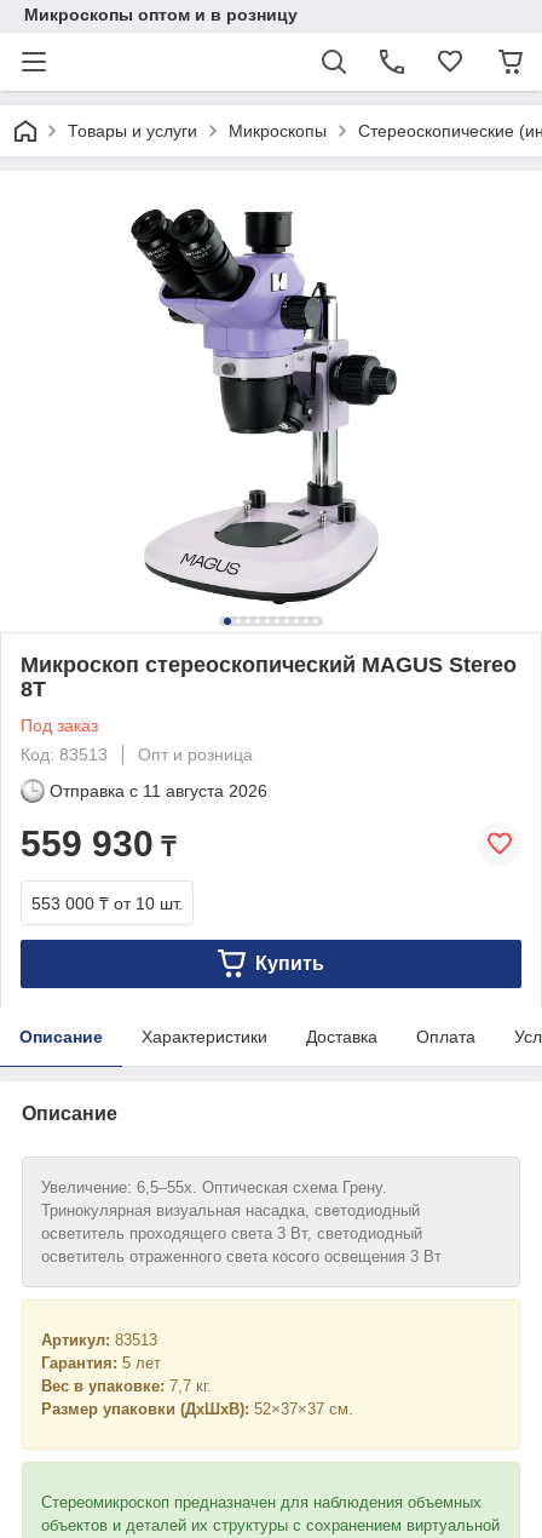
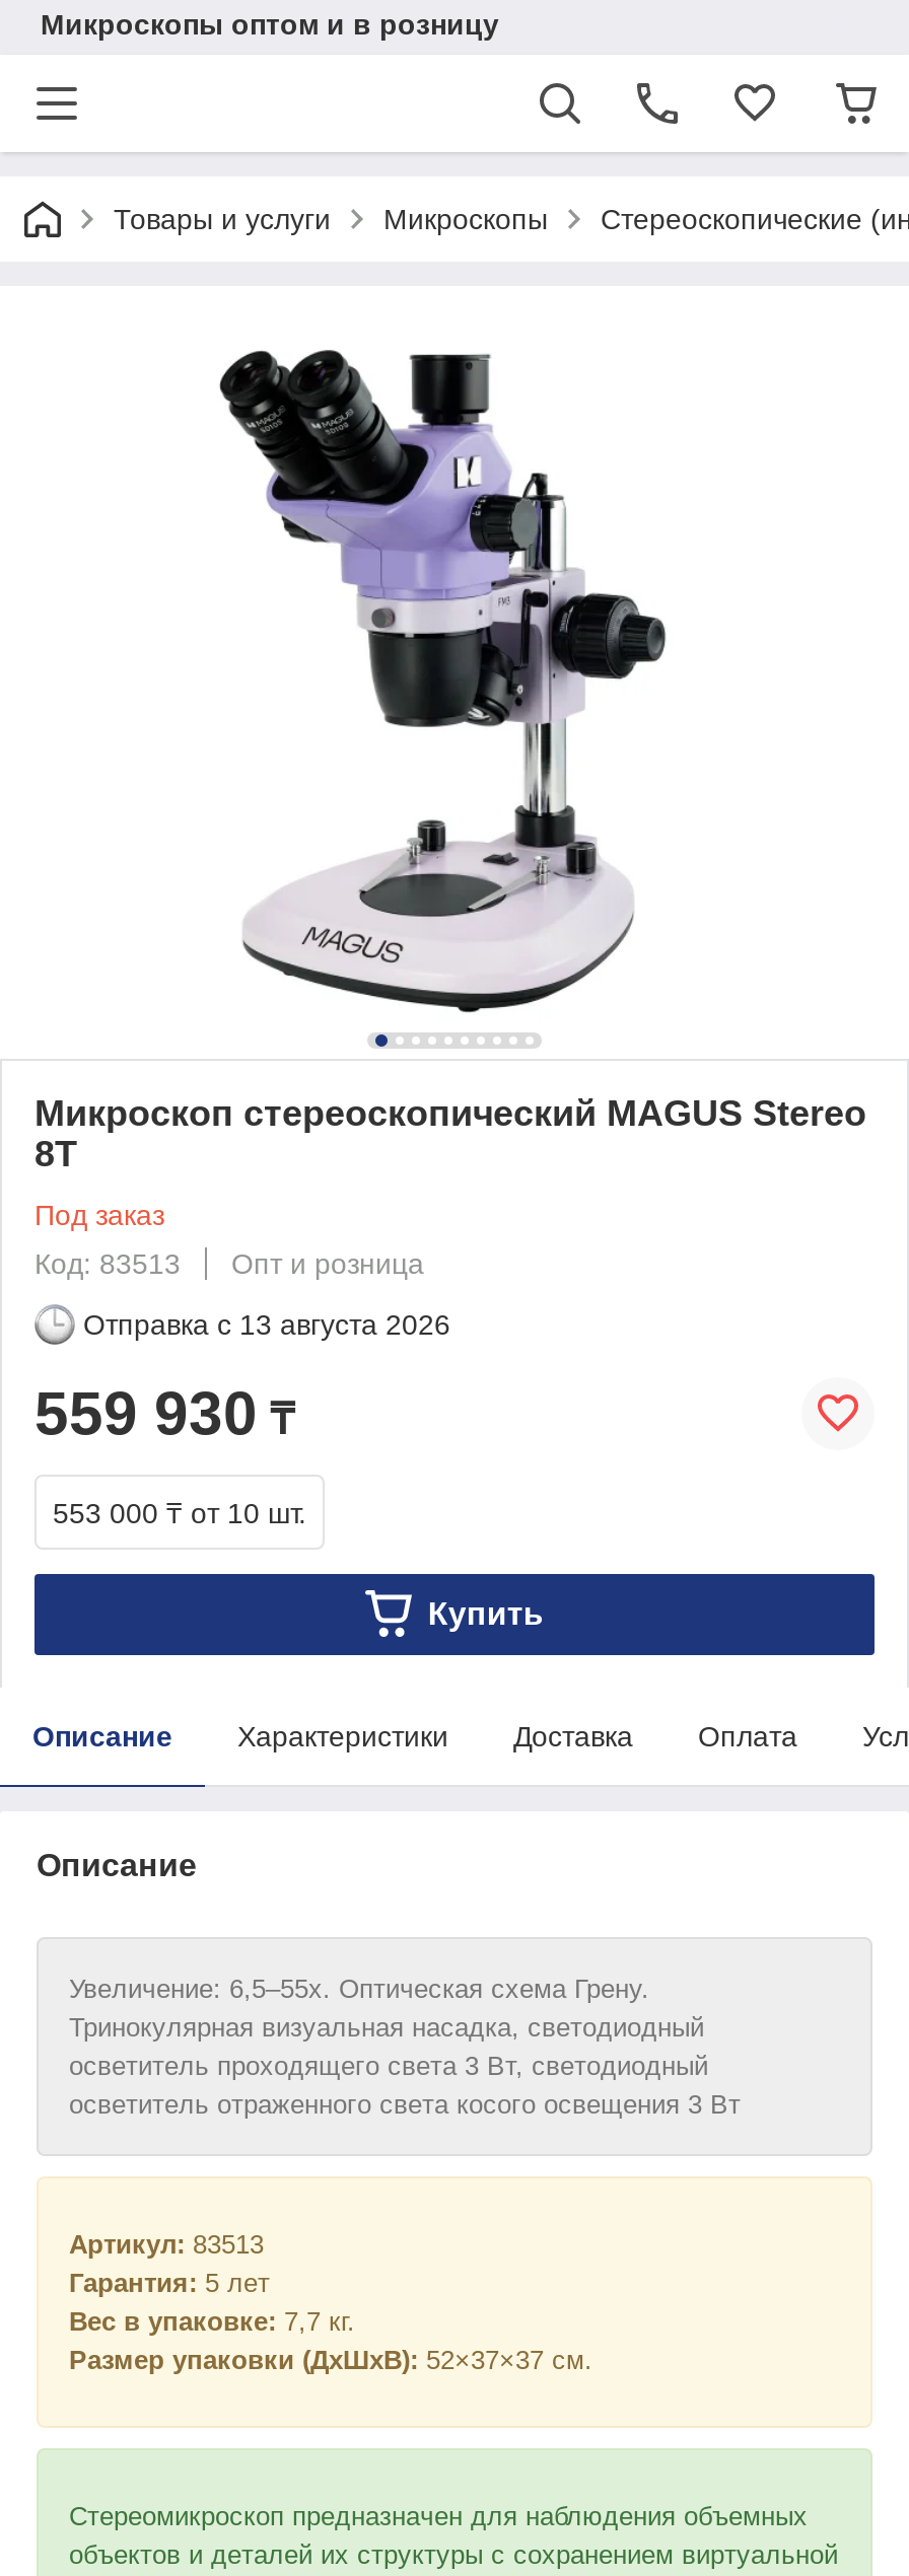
- Отправка с 11 августа 2026
+ Отправка с 13 августа 2026
